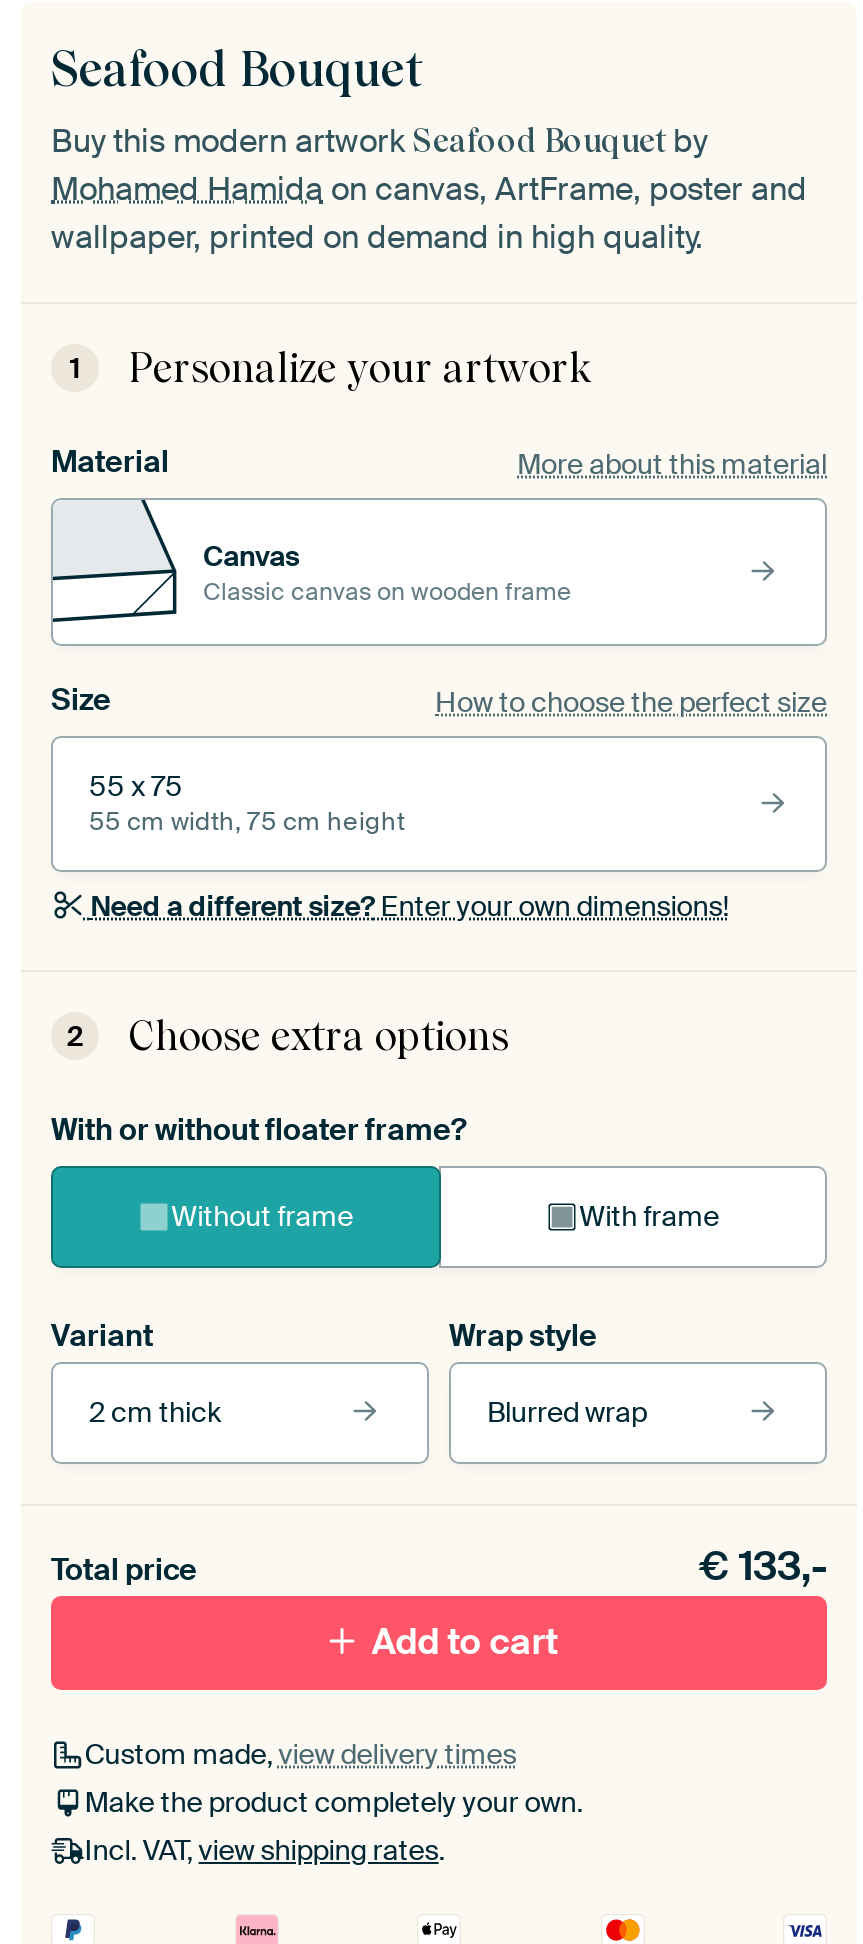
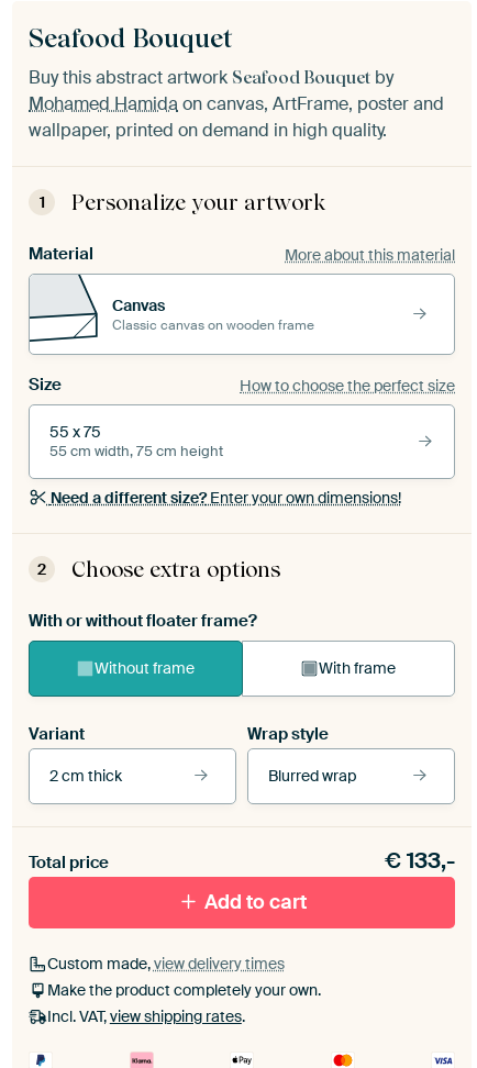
- Buy this modern artwork Seafood Bouquet by
+ Buy this abstract artwork Seafood Bouquet by
